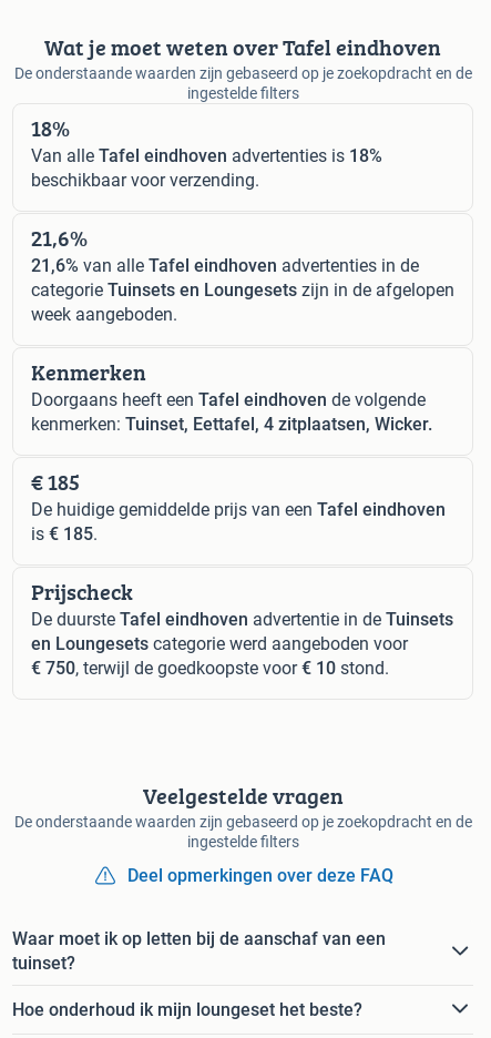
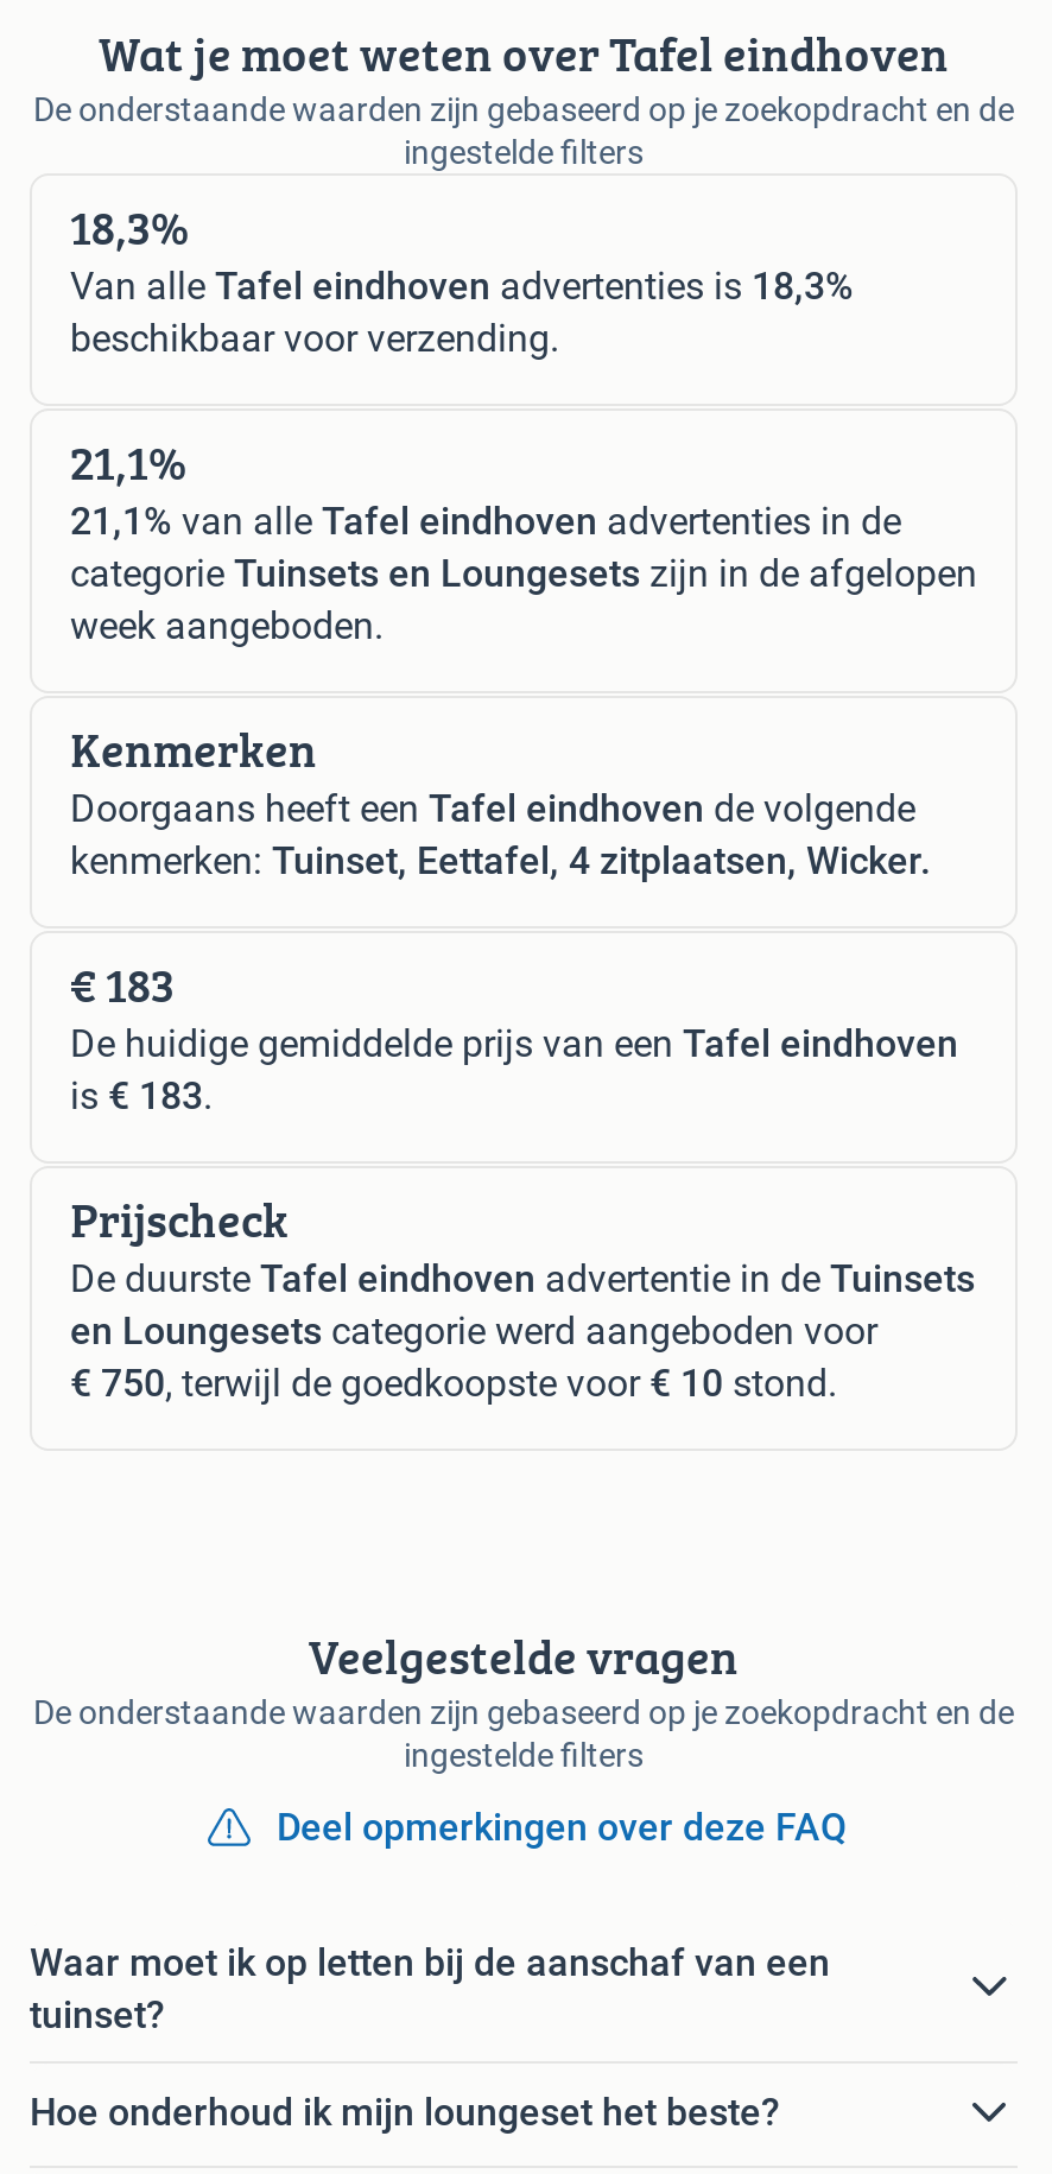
- 18%
+ 18,3%

- Van alle Tafel eindhoven advertenties is 18%
+ Van alle Tafel eindhoven advertenties is 18,3%

- 21,6%
+ 21,1%

- 21,6% van alle Tafel eindhoven advertenties in de
+ 21,1% van alle Tafel eindhoven advertenties in de

- € 185
+ € 183

- is € 185.
+ is € 183.
